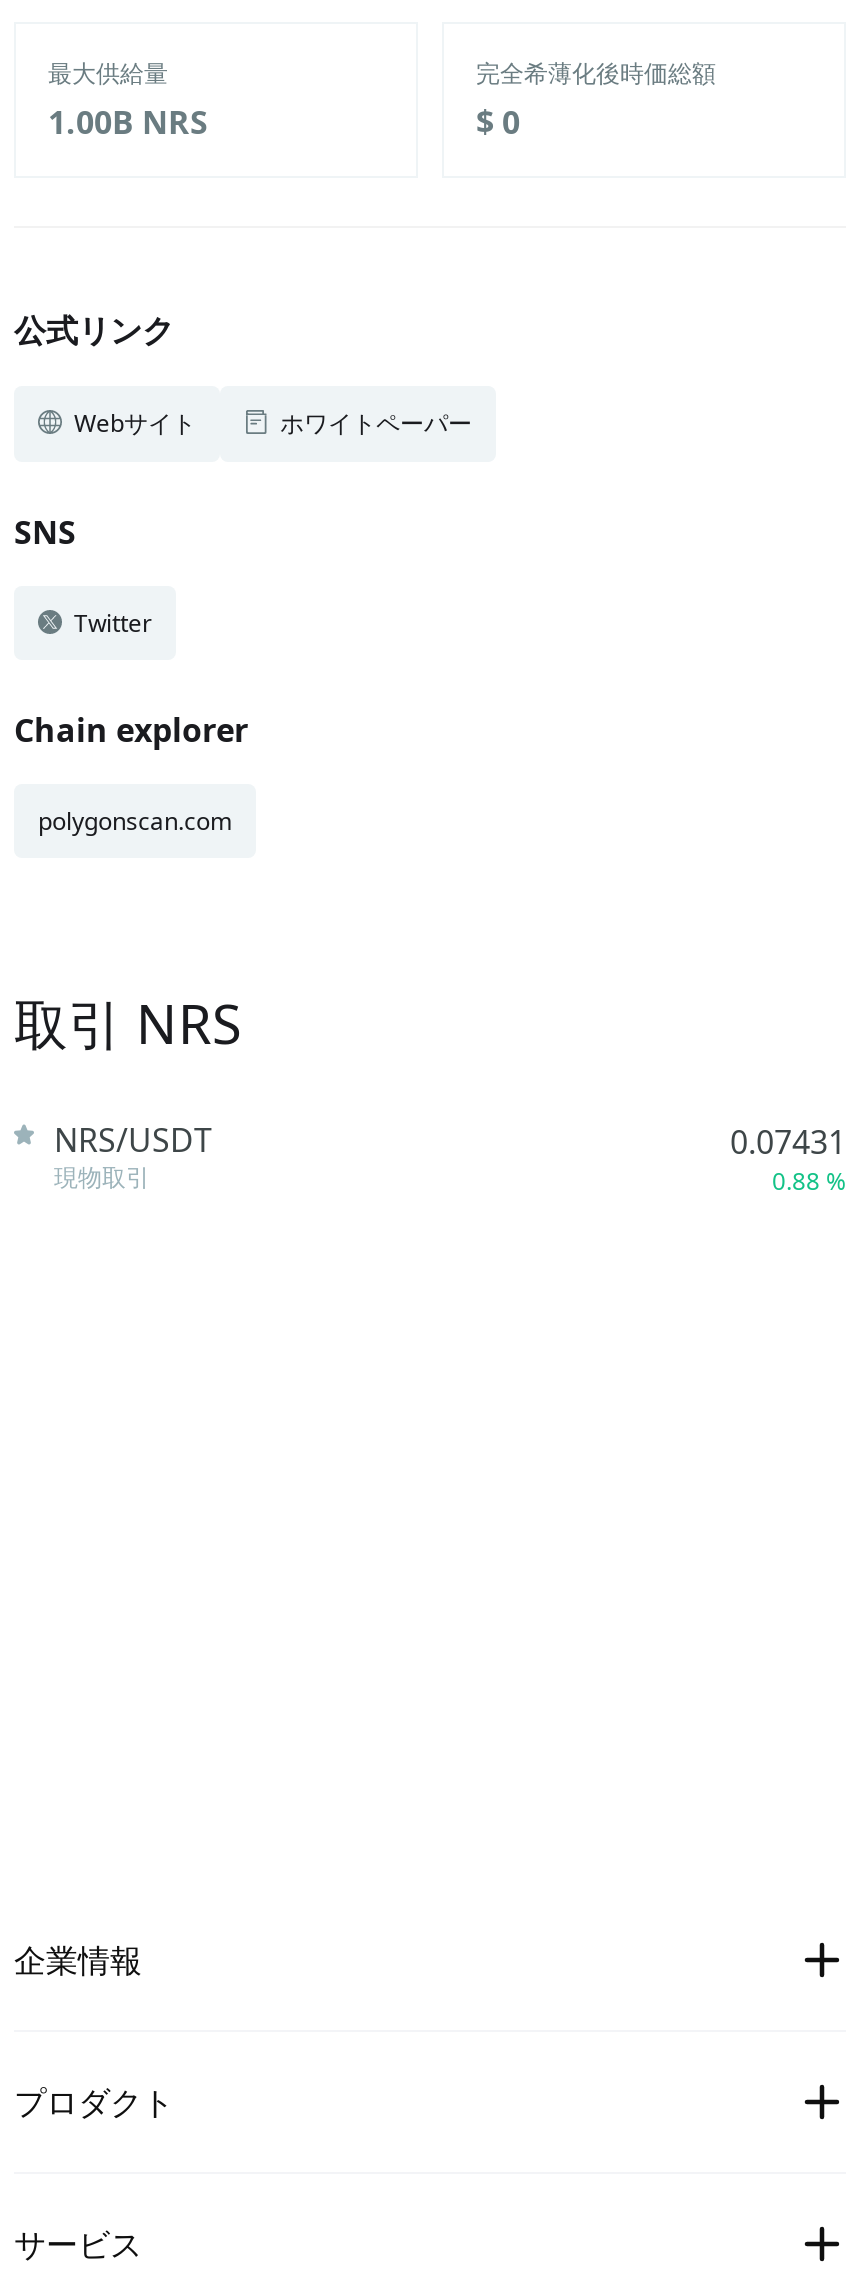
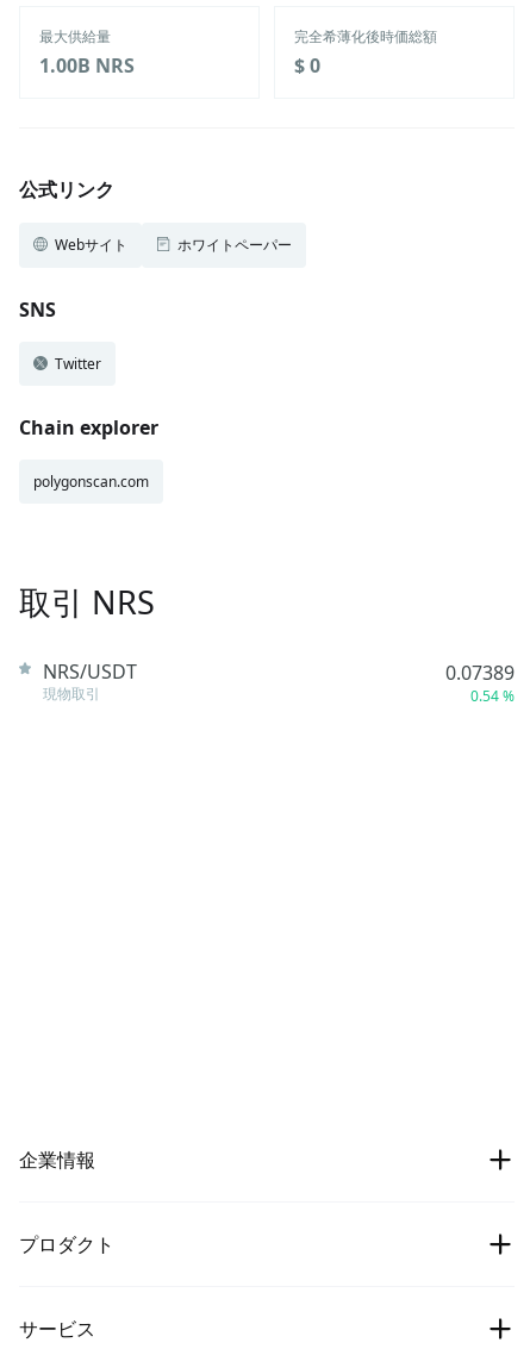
- 0.07431
+ 0.07389

- 0.88 %
+ 0.54 %
